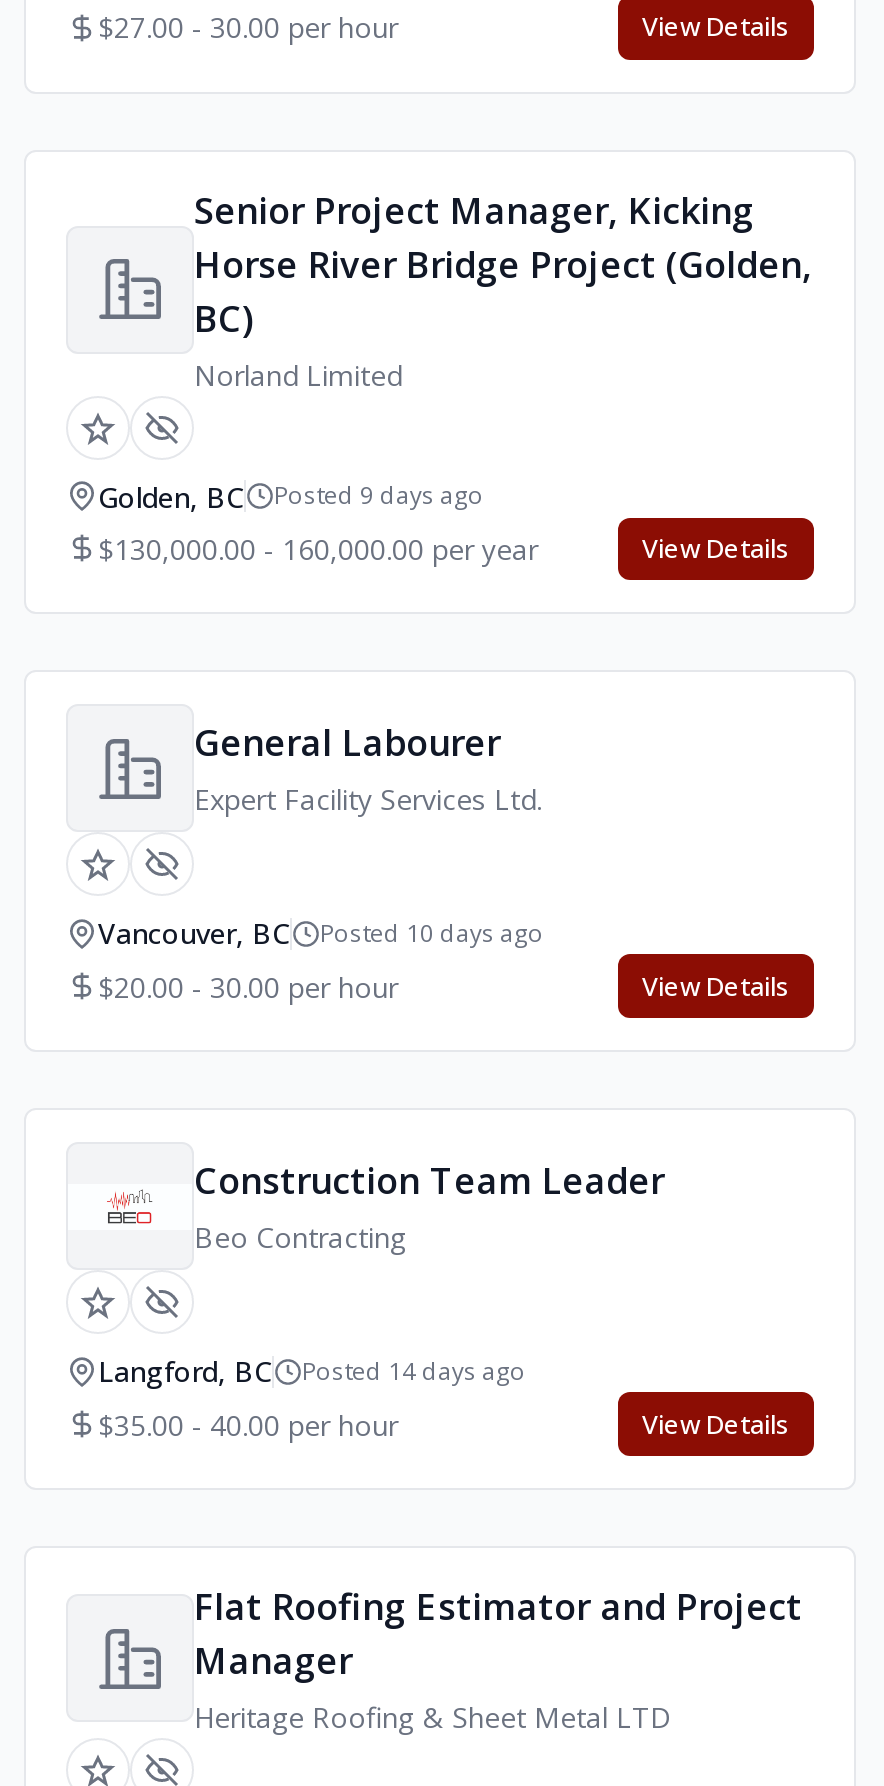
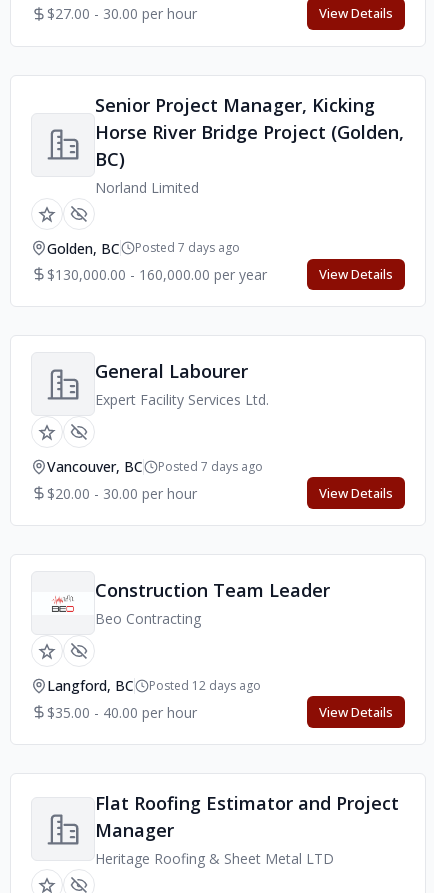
- Posted 9 days ago
+ Posted 7 days ago

- Posted 10 days ago
+ Posted 7 days ago

- Posted 14 days ago
+ Posted 12 days ago
